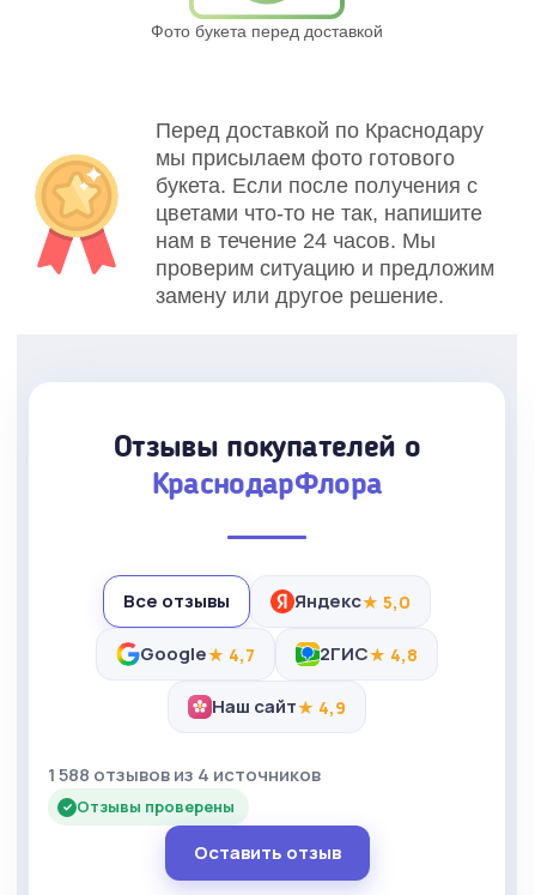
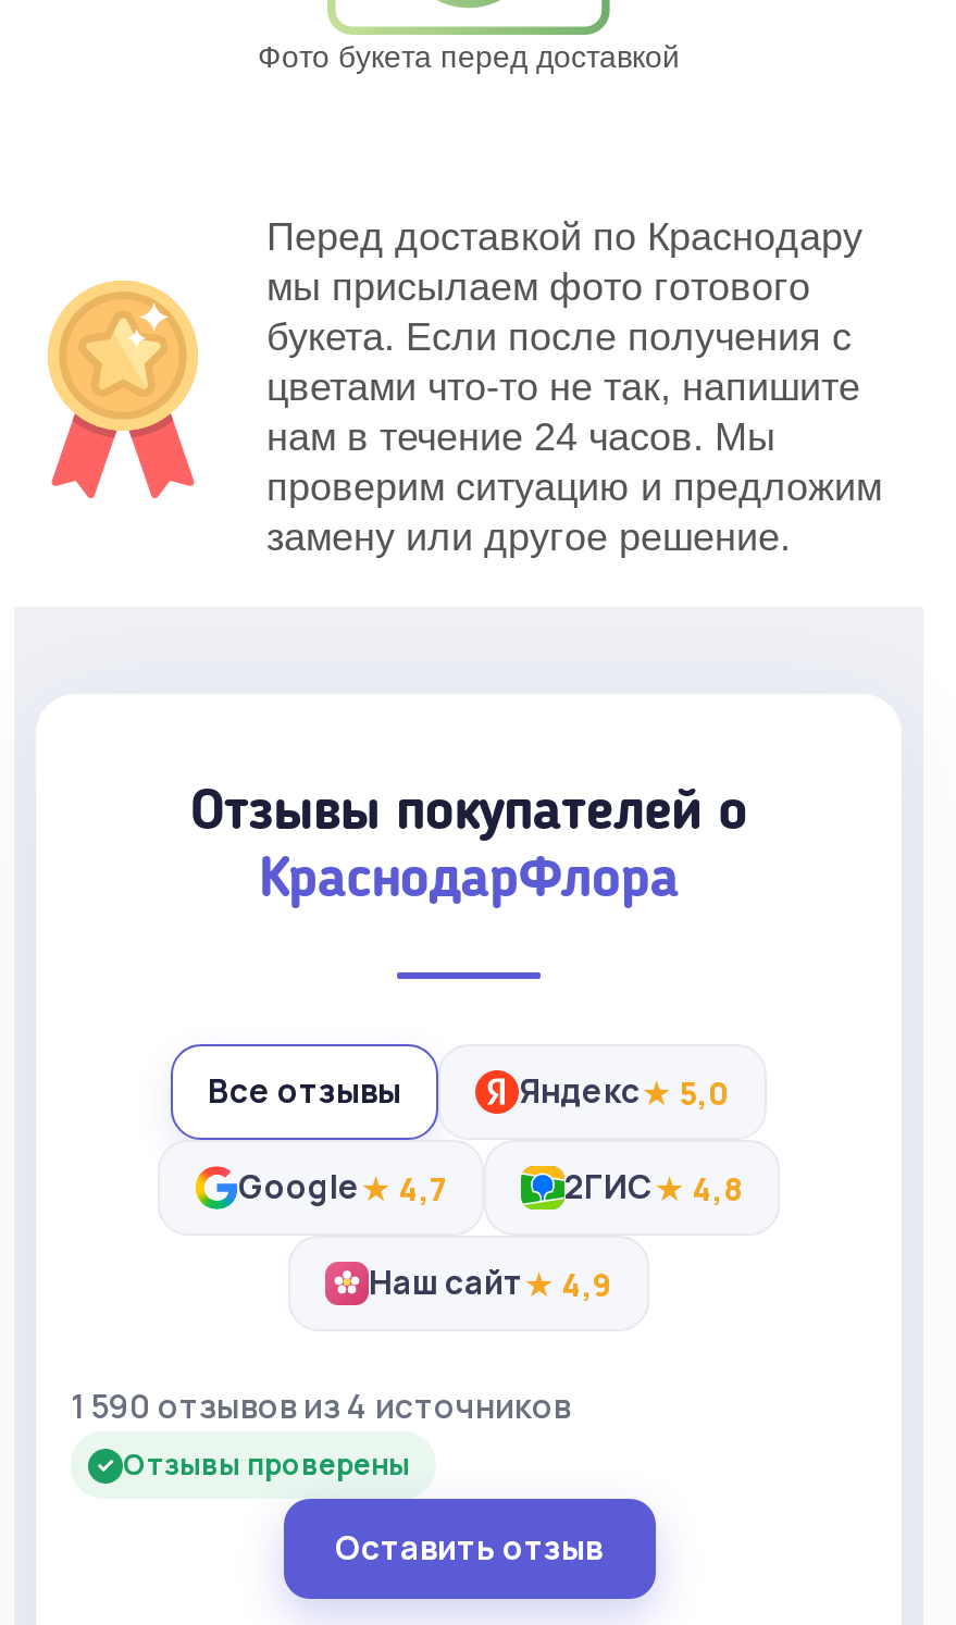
- 1 588 отзывов из 4 источников
+ 1 590 отзывов из 4 источников
